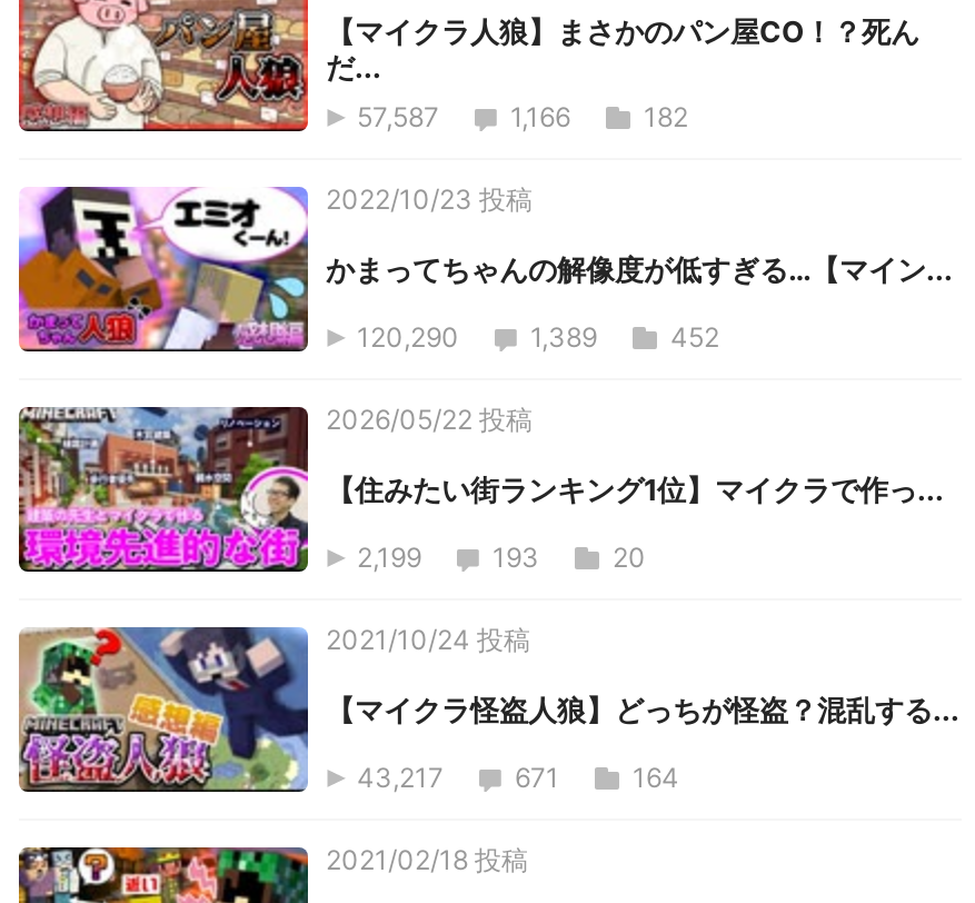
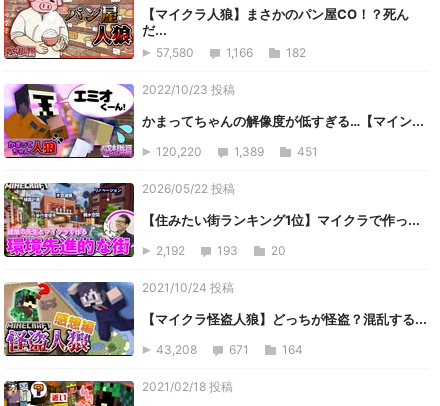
- 57,587
+ 57,580

- 120,290
+ 120,220

- 452
+ 451

- 2,199
+ 2,192

- 43,217
+ 43,208
